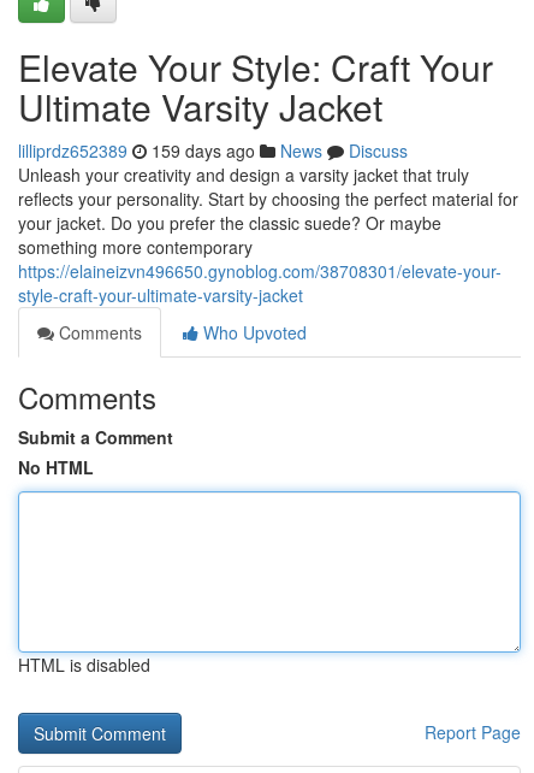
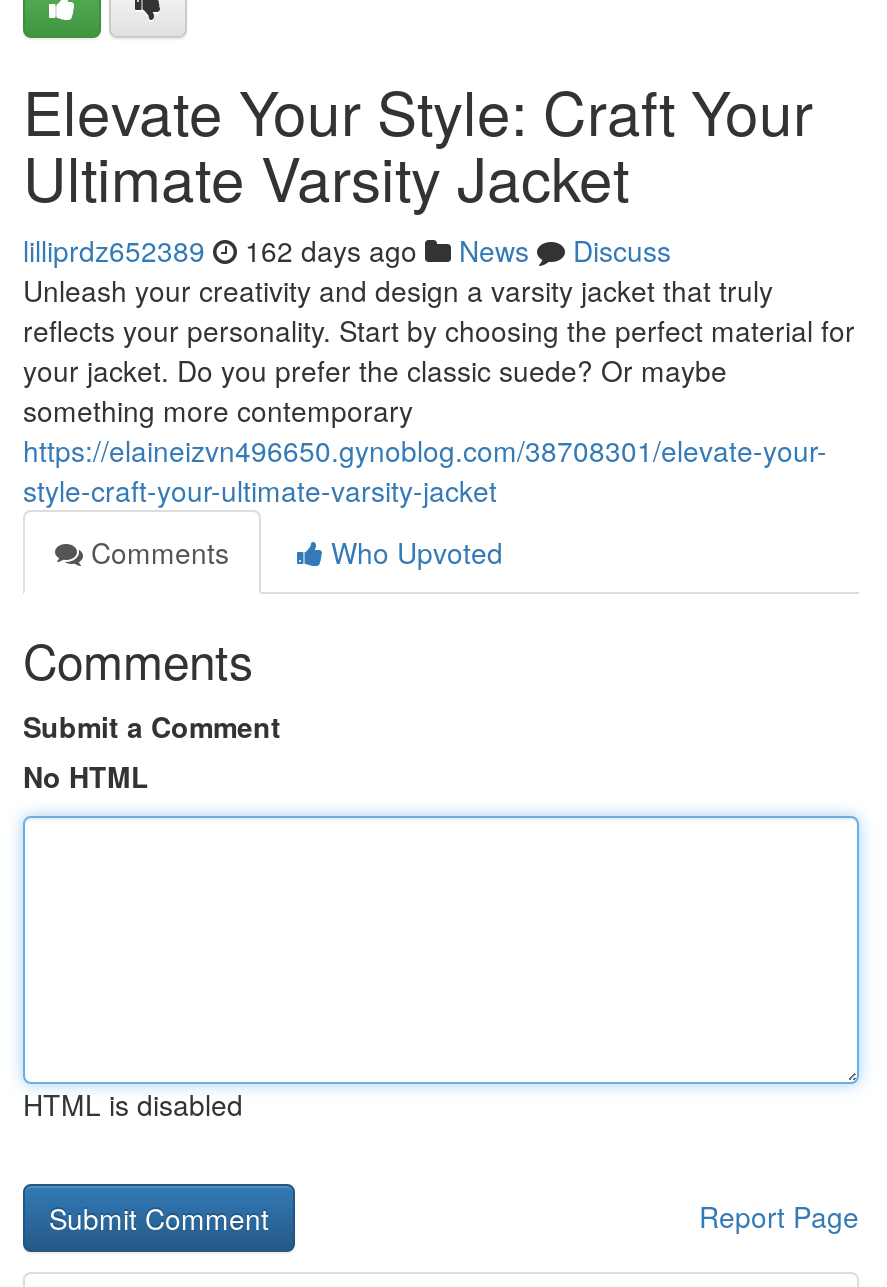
- lilliprdz652389 159 days ago News Discuss
+ lilliprdz652389 162 days ago News Discuss
